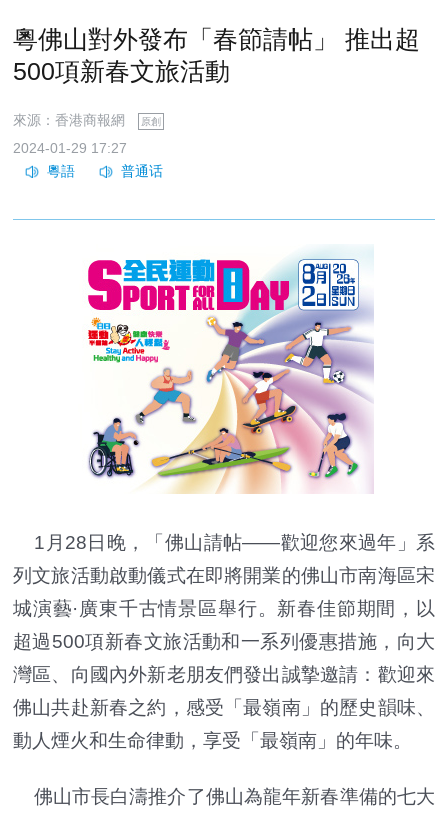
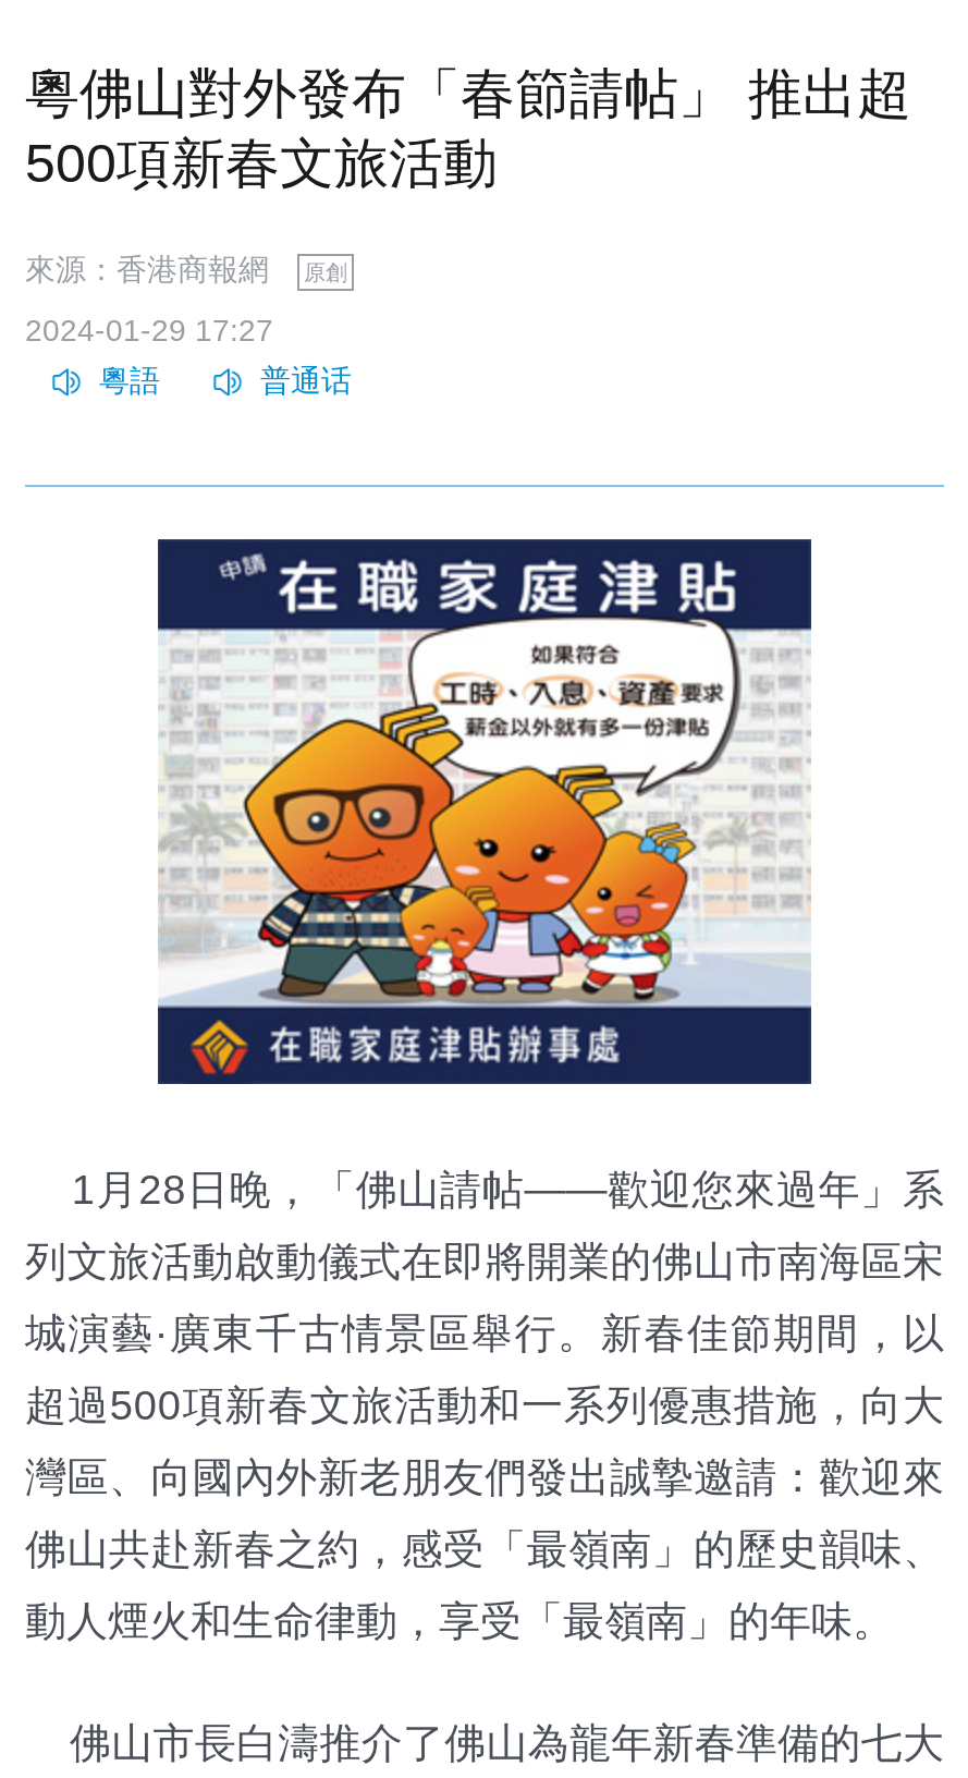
- [image]
+ [image]
